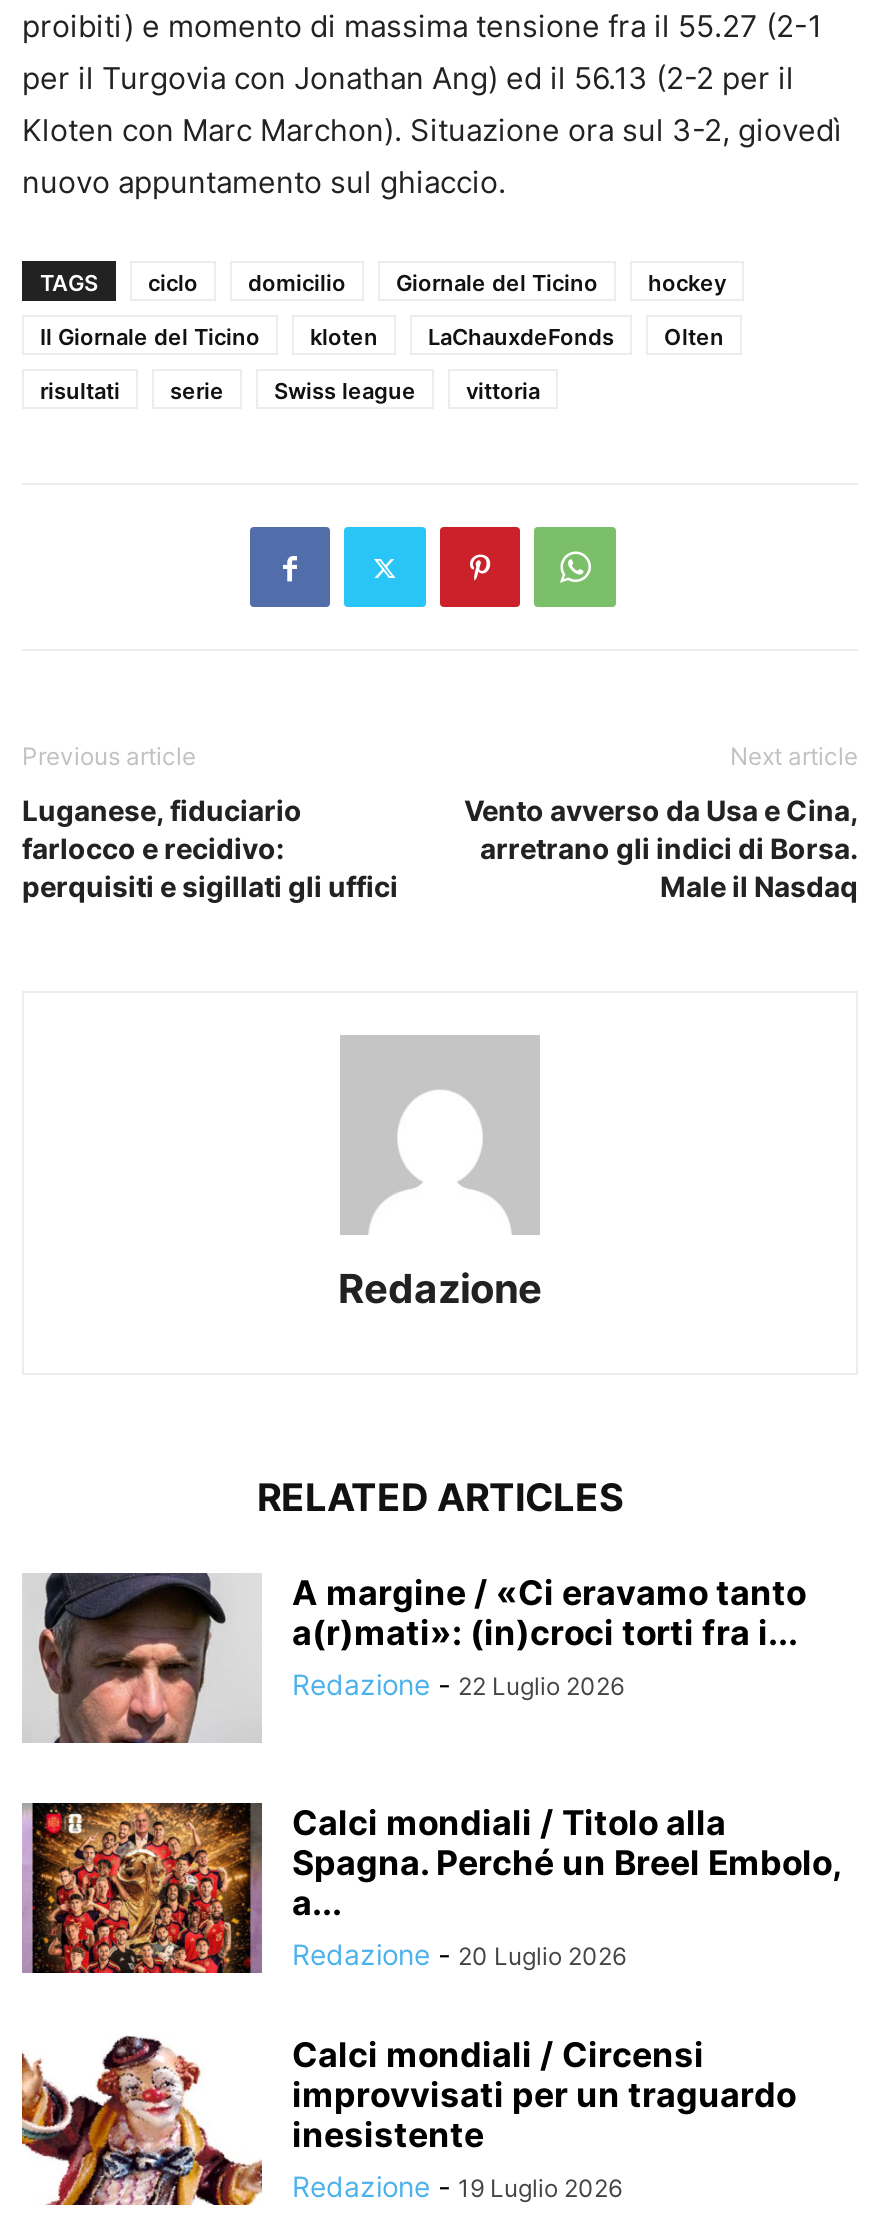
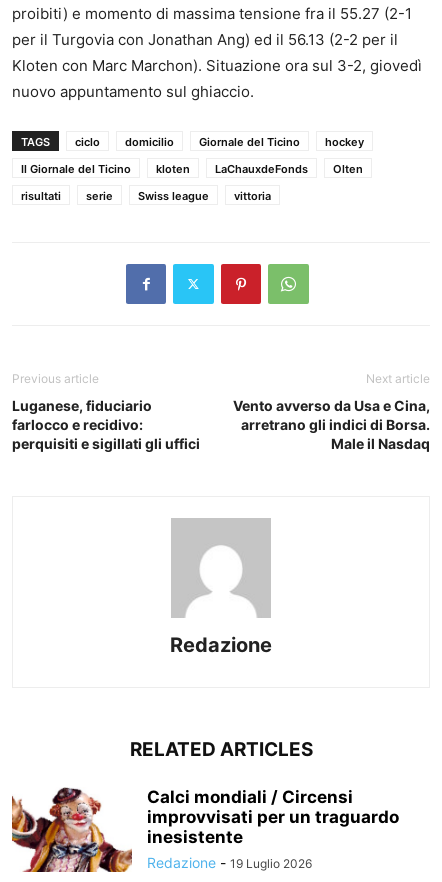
- [image]
- A margine / «Ci eravamo tanto
- a(r)mati»: (in)croci torti fra i...
- Redazione - 22 Luglio 2026

- [image]
- Calci mondiali / Titolo alla
- Spagna. Perché un Breel Embolo,
- a...
- Redazione - 20 Luglio 2026
